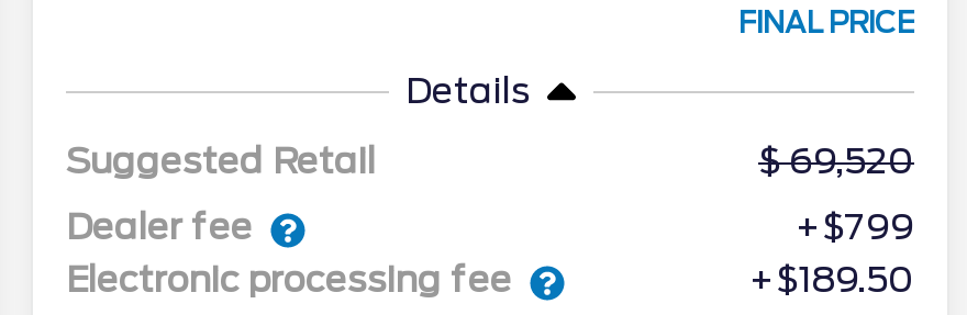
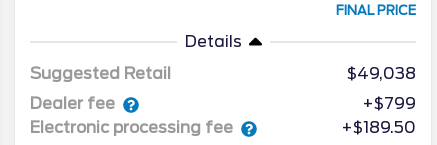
- 69,520
+ $49,038
